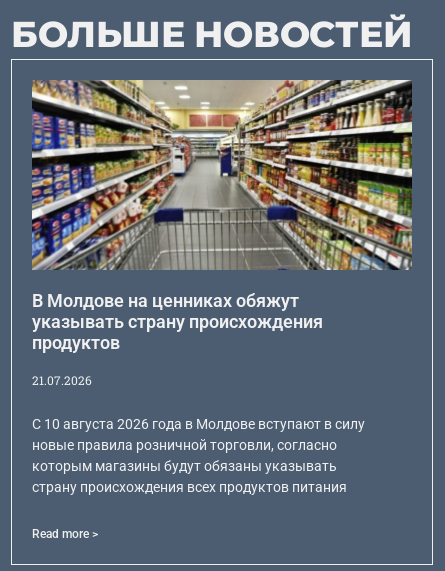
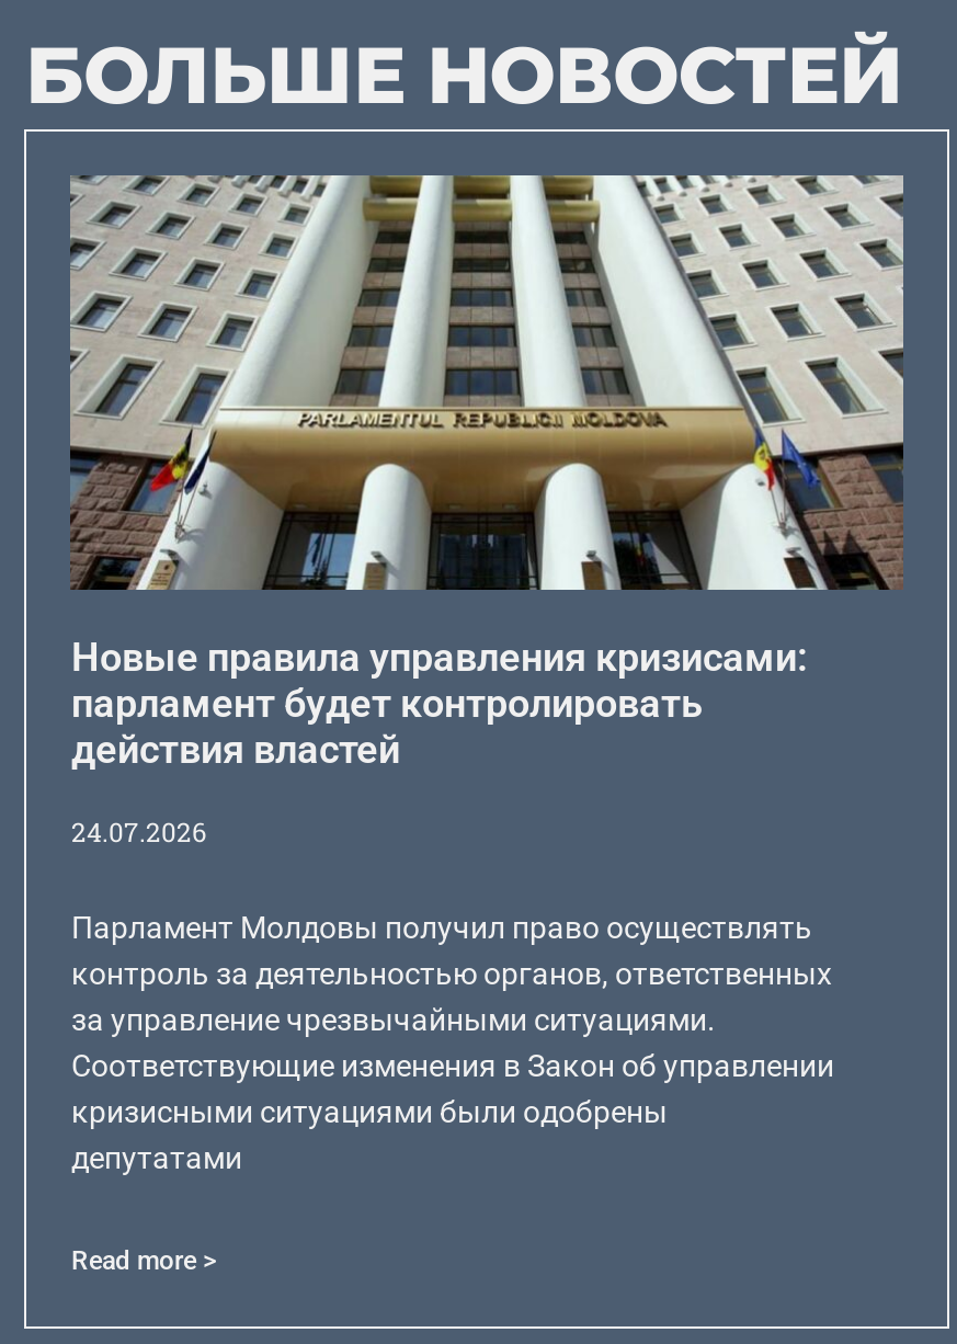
- [image]
- В Молдове на ценниках обяжут
- указывать страну происхождения
- продуктов
+ [image]
+ Новые правила управления кризисами:
+ парламент будет контролировать
+ действия властей

- 21.07.2026
+ 24.07.2026

- С 10 августа 2026 года в Молдове вступают в силу
- новые правила розничной торговли, согласно
- которым магазины будут обязаны указывать
- страну происхождения всех продуктов питания
+ Парламент Молдовы получил право осуществлять
+ контроль за деятельностью органов, ответственных
+ за управление чрезвычайными ситуациями.
+ Соответствующие изменения в Закон об управлении
+ кризисными ситуациями были одобрены
+ депутатами
